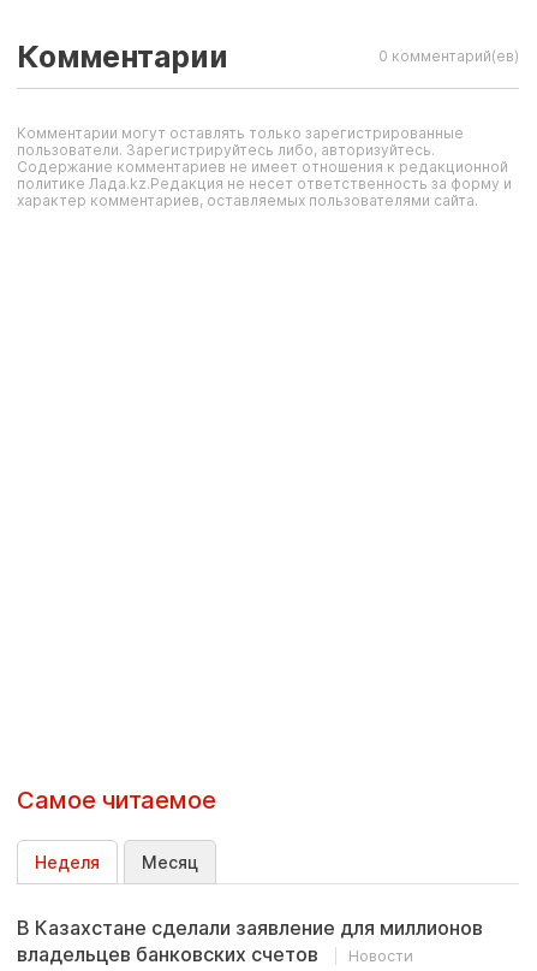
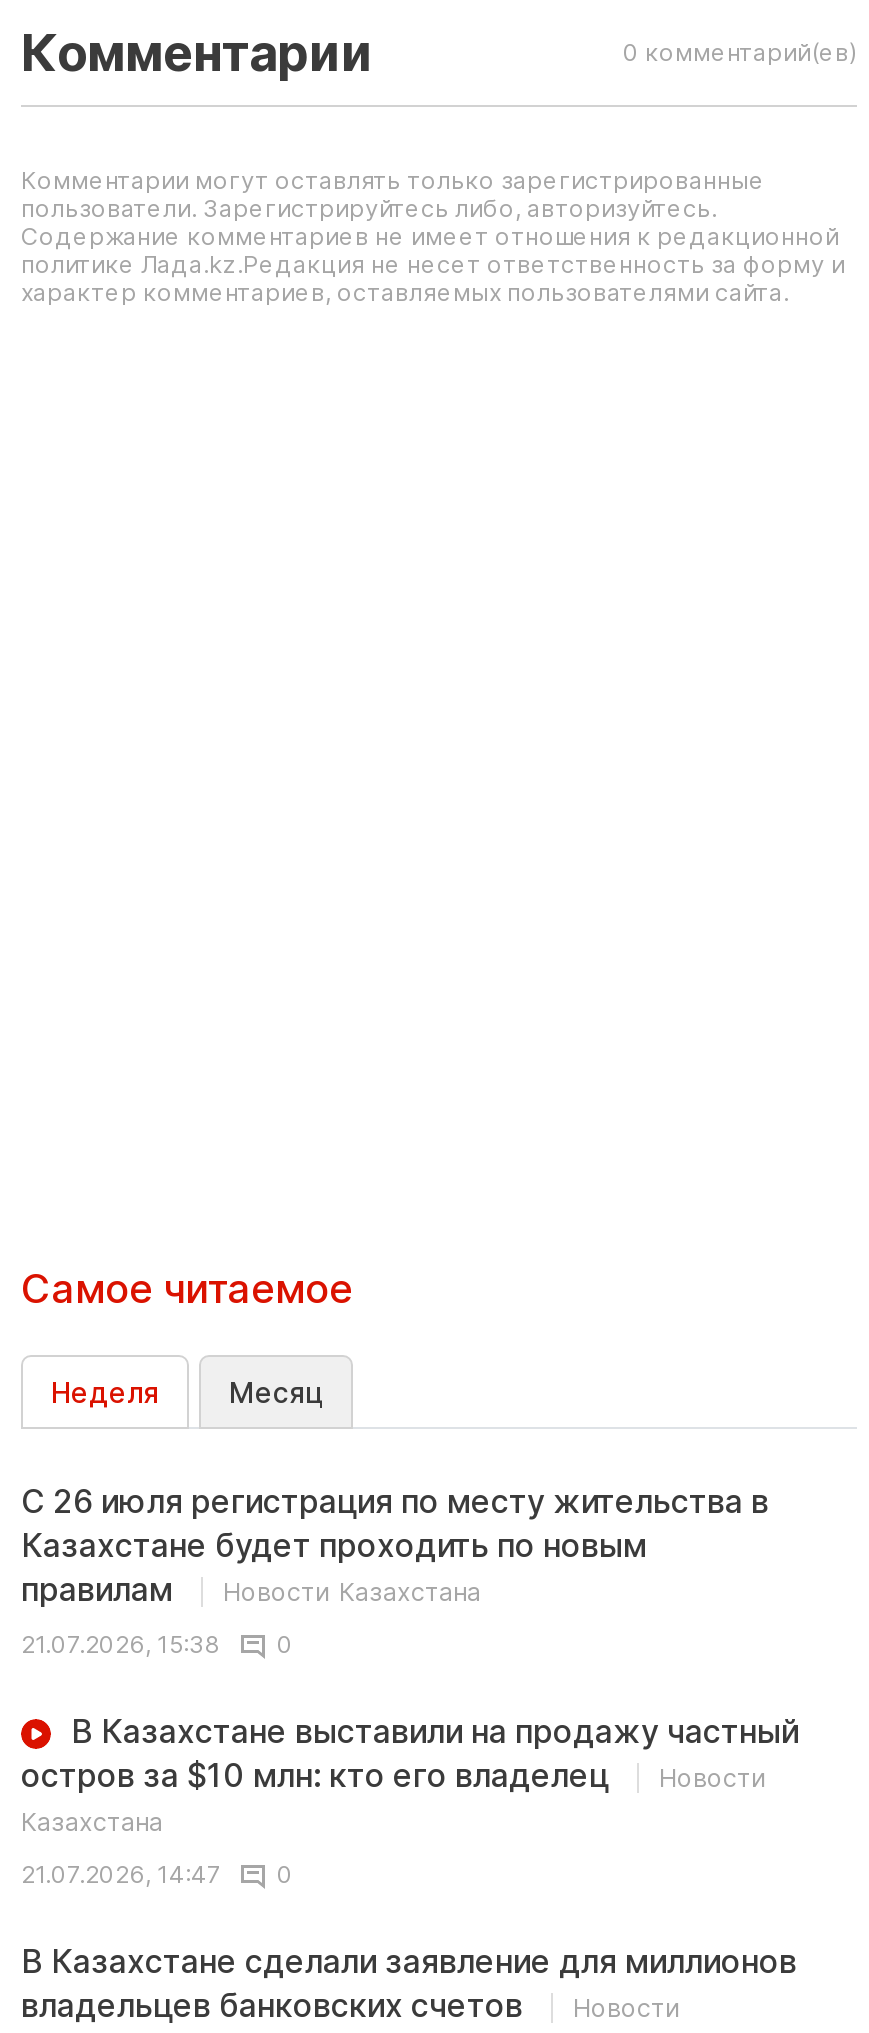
+ С 26 июля регистрация по месту жительства в
+ Казахстане будет проходить по новым
+ правилам
+ Новости Казахстана
+ 21.07.2026, 15:38
+ 0
+ В Казахстане выставили на продажу частный
+ остров за $10 млн: кто его владелец
+ Новости
+ Казахстана
+ 21.07.2026, 14:47
+ 0
